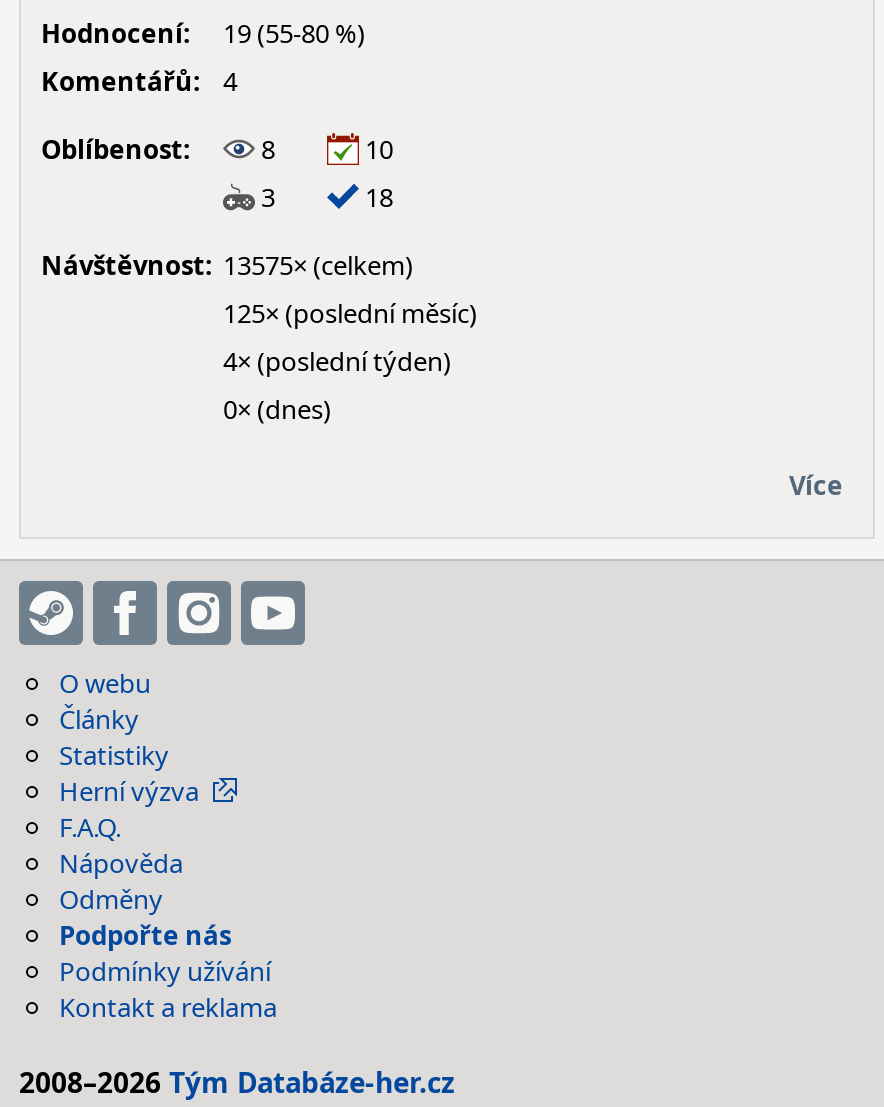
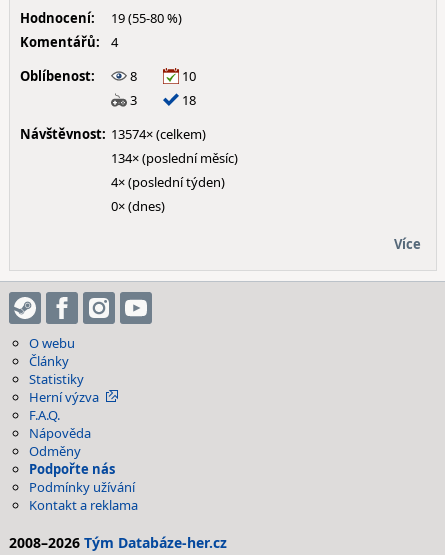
- Návštěvnost: 13575× (celkem)
+ Návštěvnost: 13574× (celkem)

- 125× (poslední měsíc)
+ 134× (poslední měsíc)
